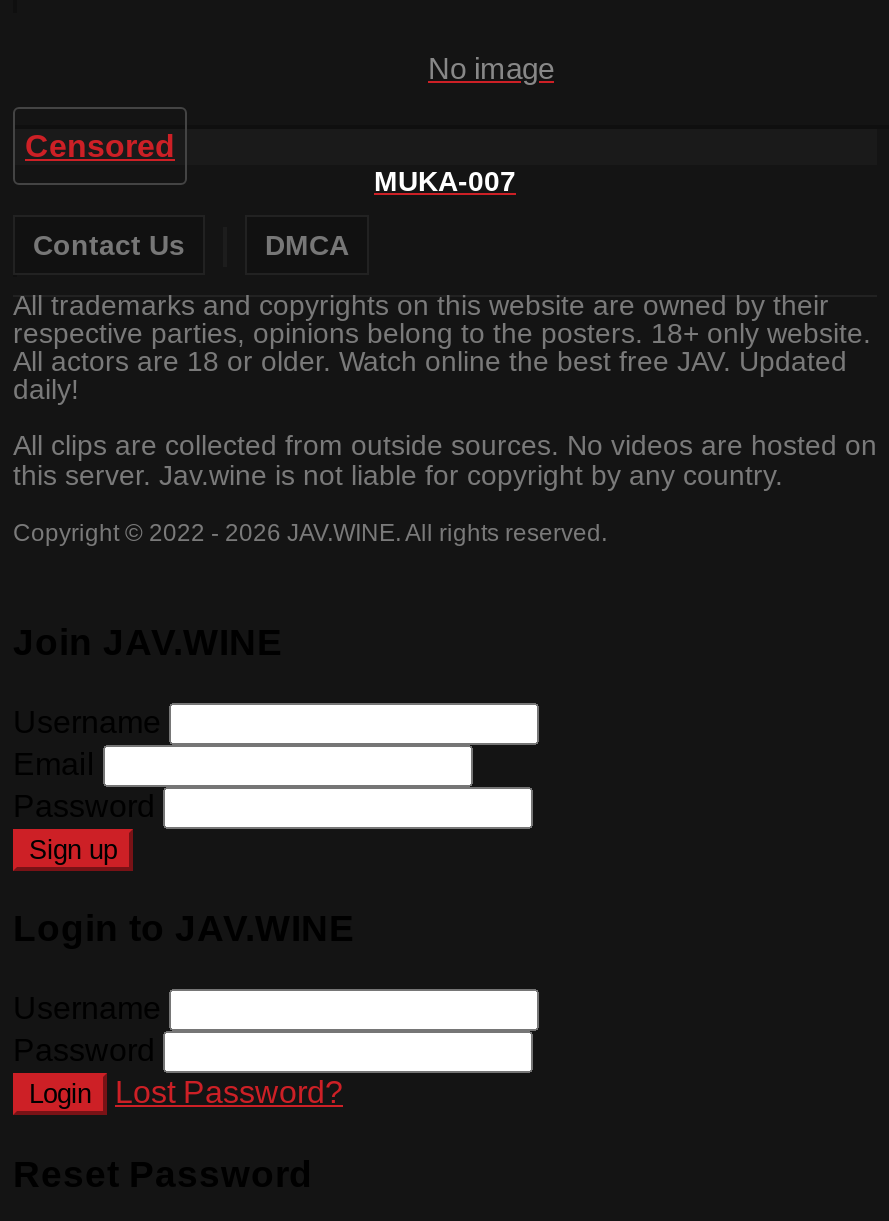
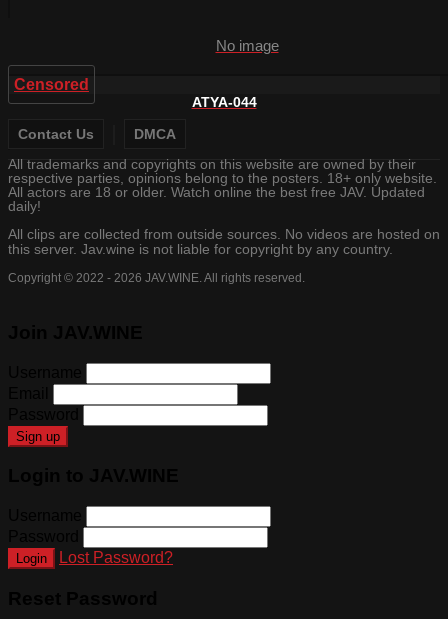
- MUKA-007
+ ATYA-044
